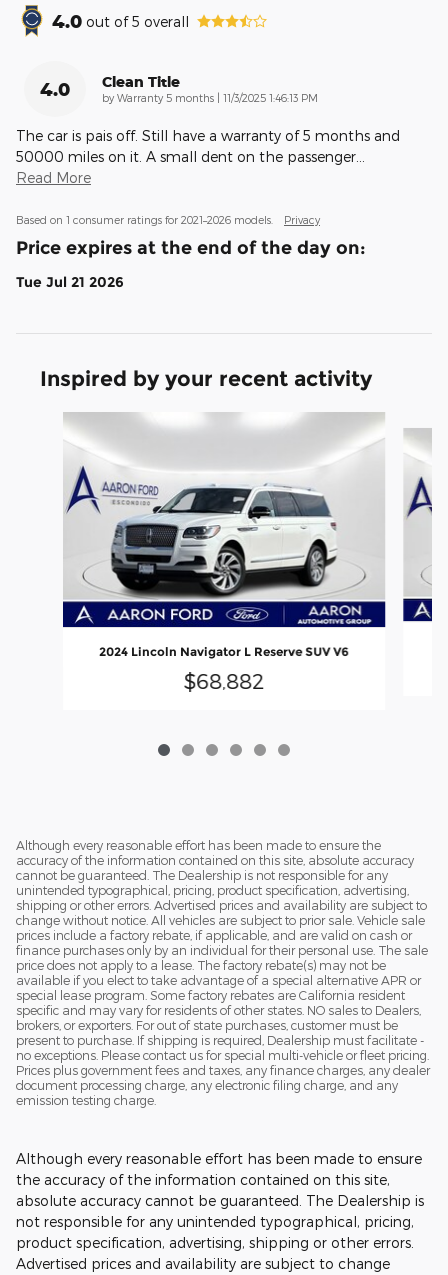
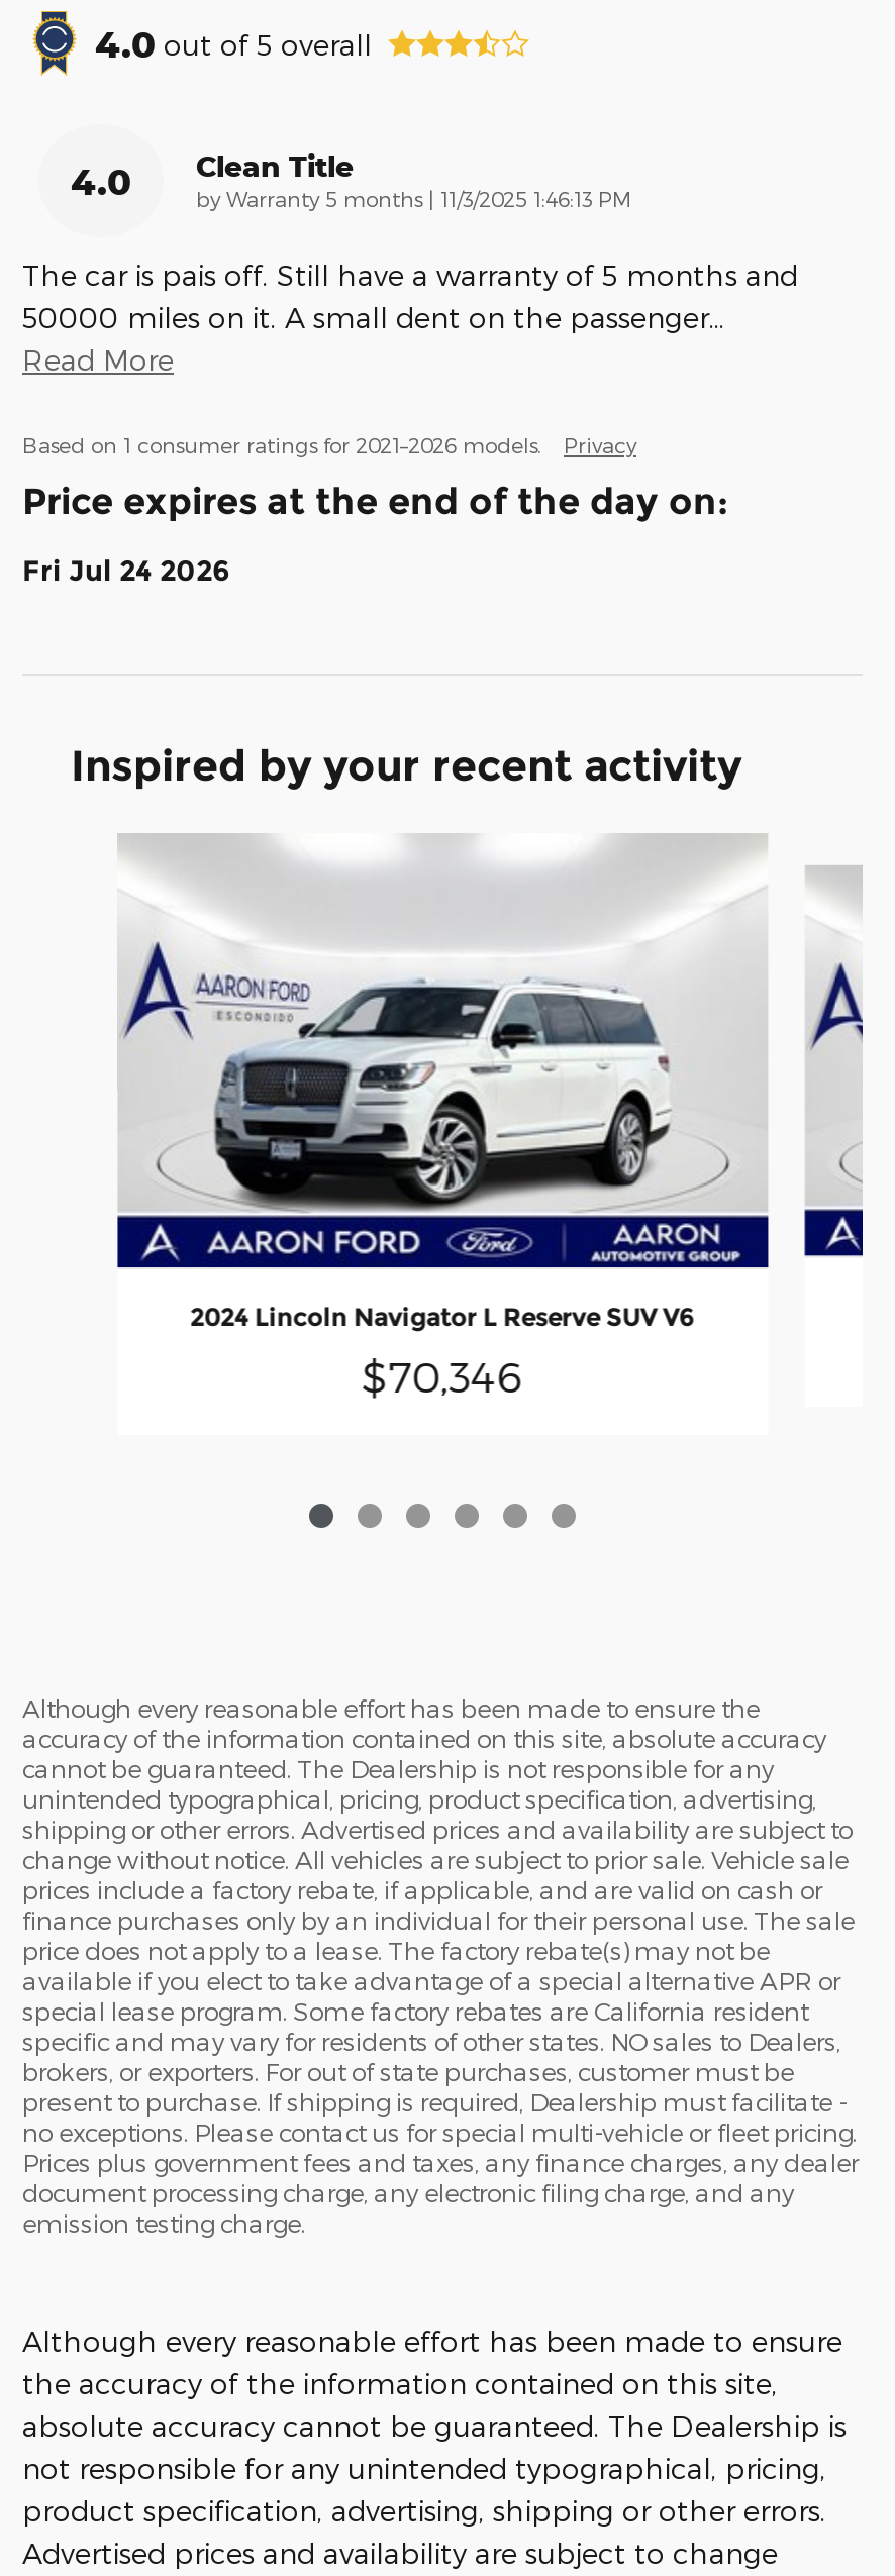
- Tue Jul 21 2026
+ Fri Jul 24 2026

- $68,882
+ $70,346
